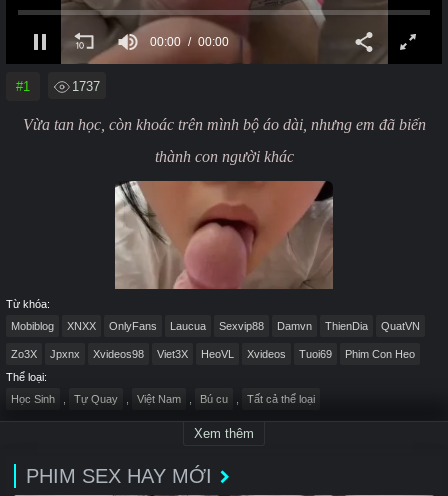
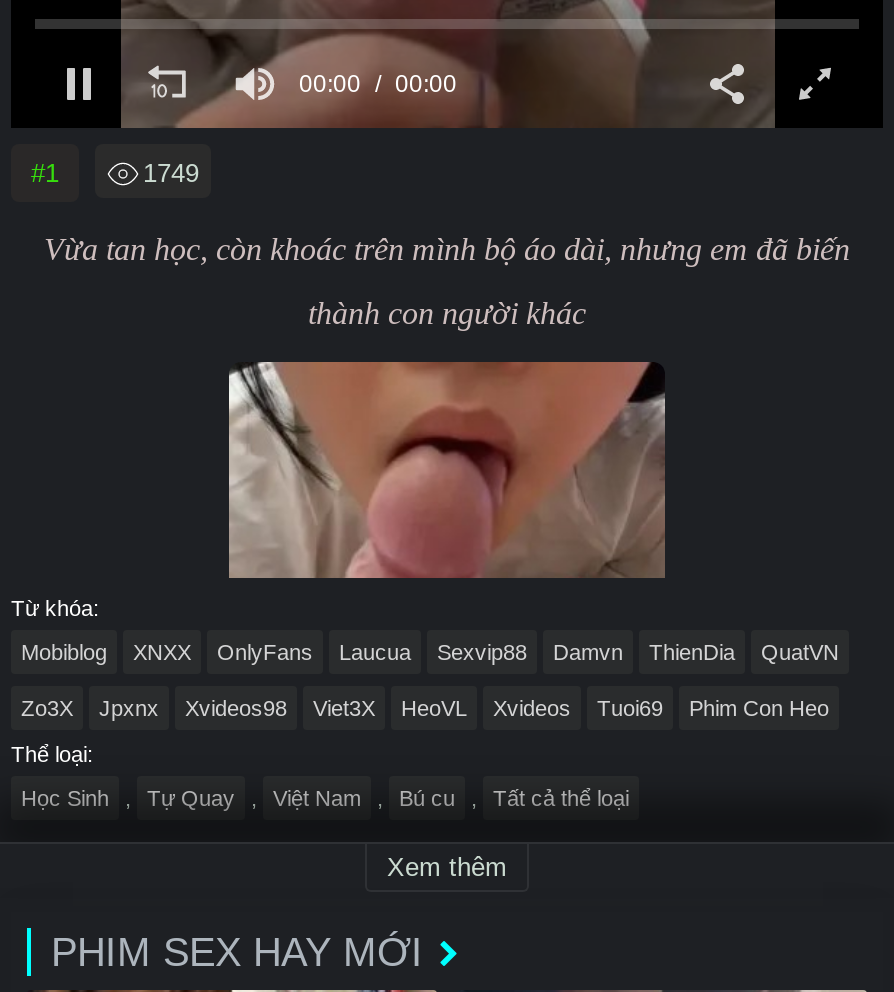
- 1737
+ 1749
